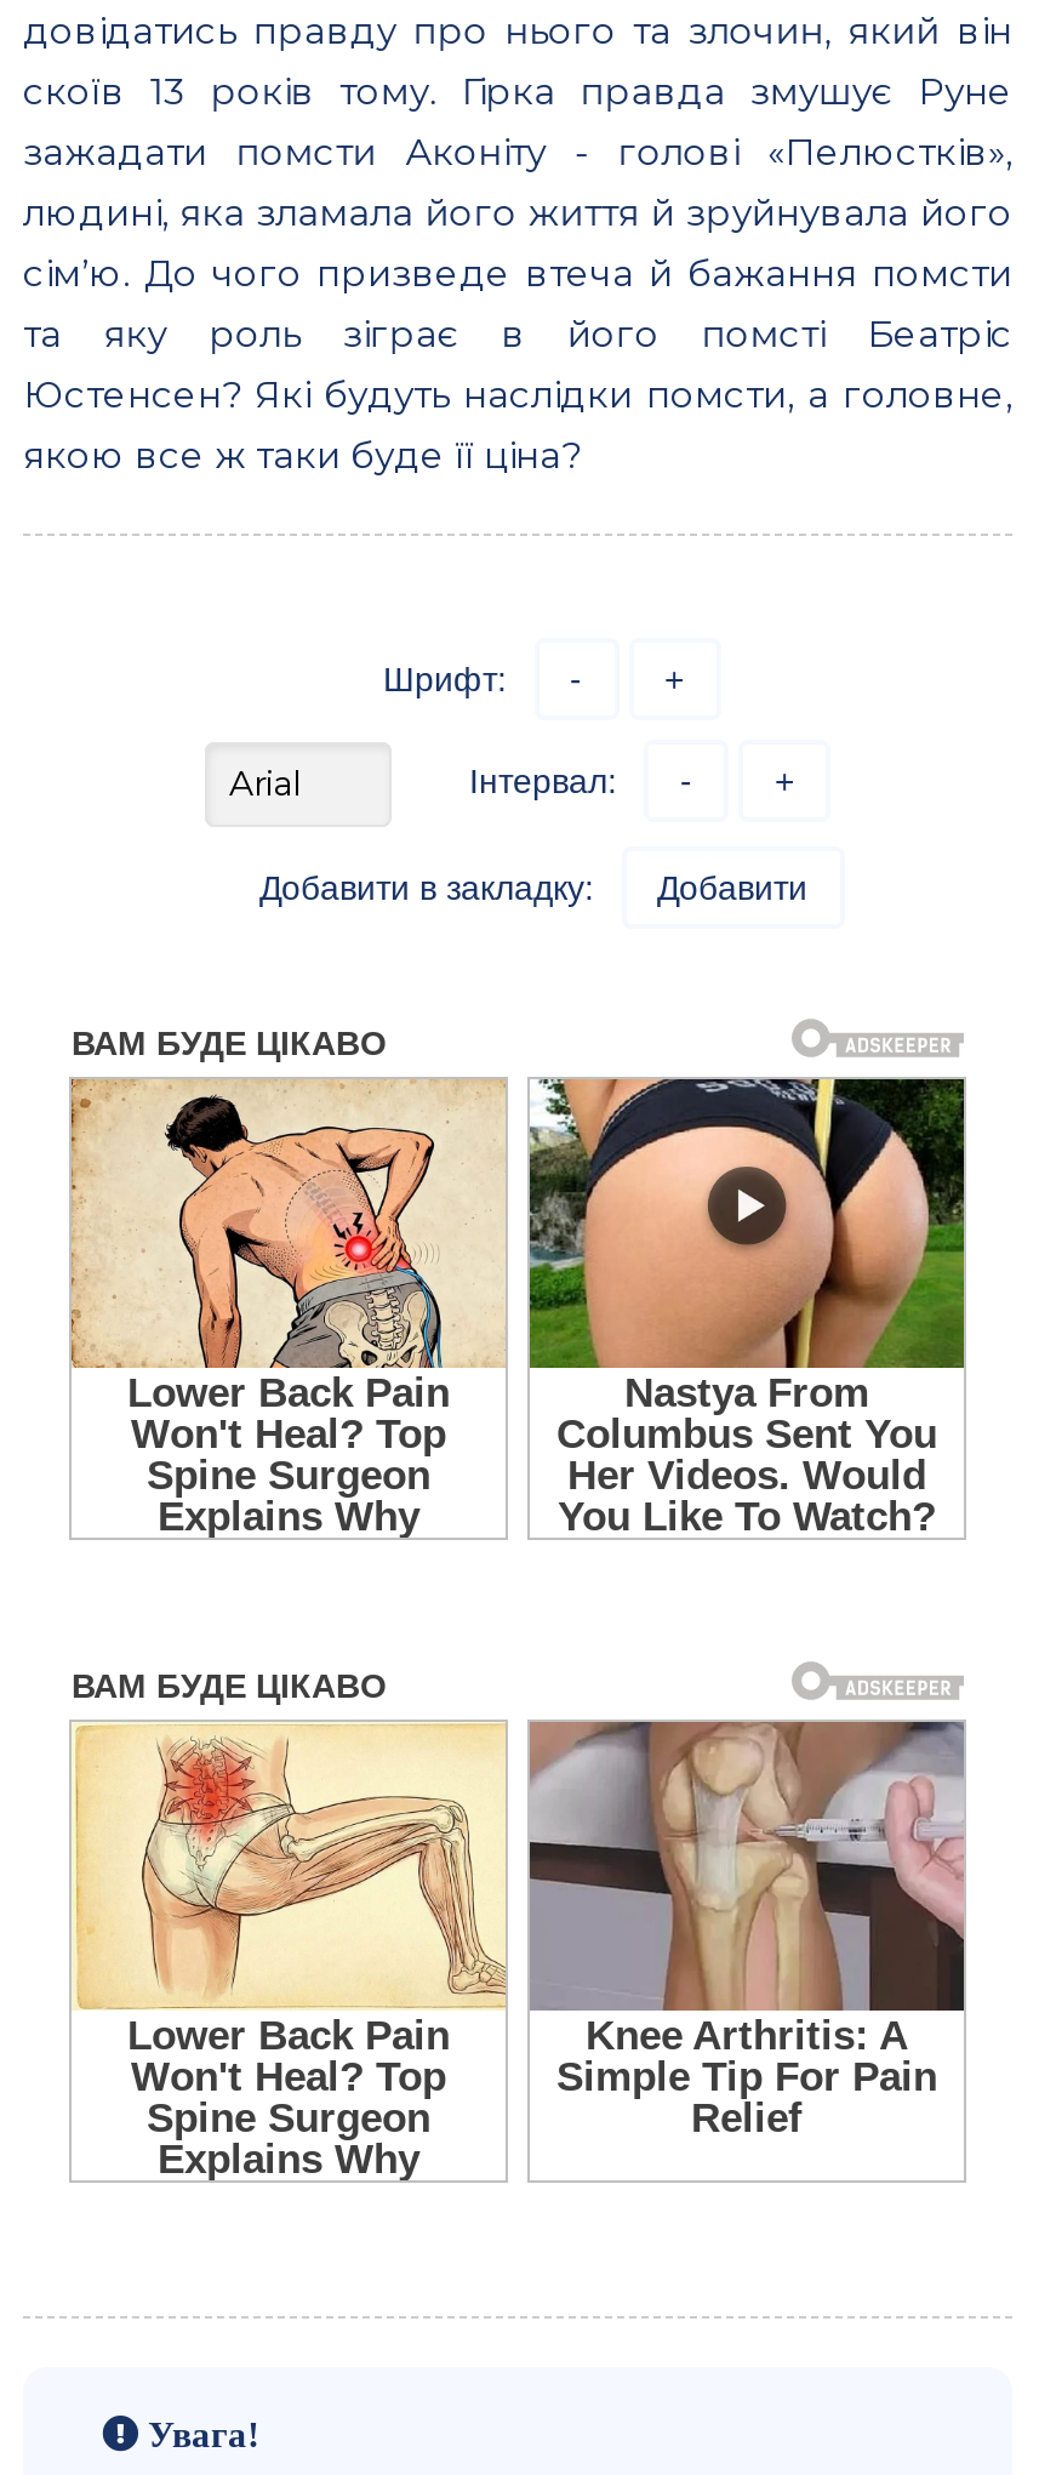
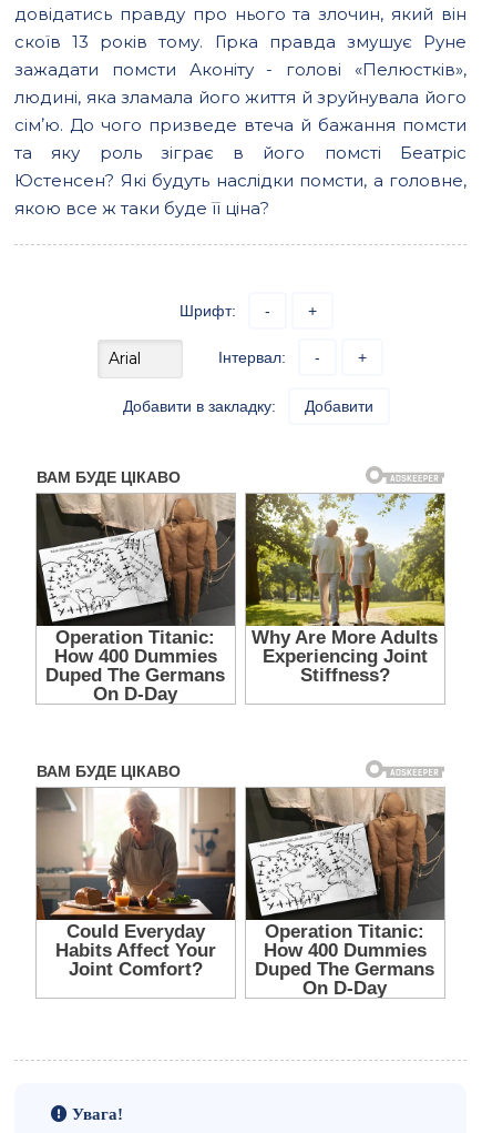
- [image]
+ [image]

- [image]
+ [image]

- [image]
+ [image]

- [image]
+ [image]
